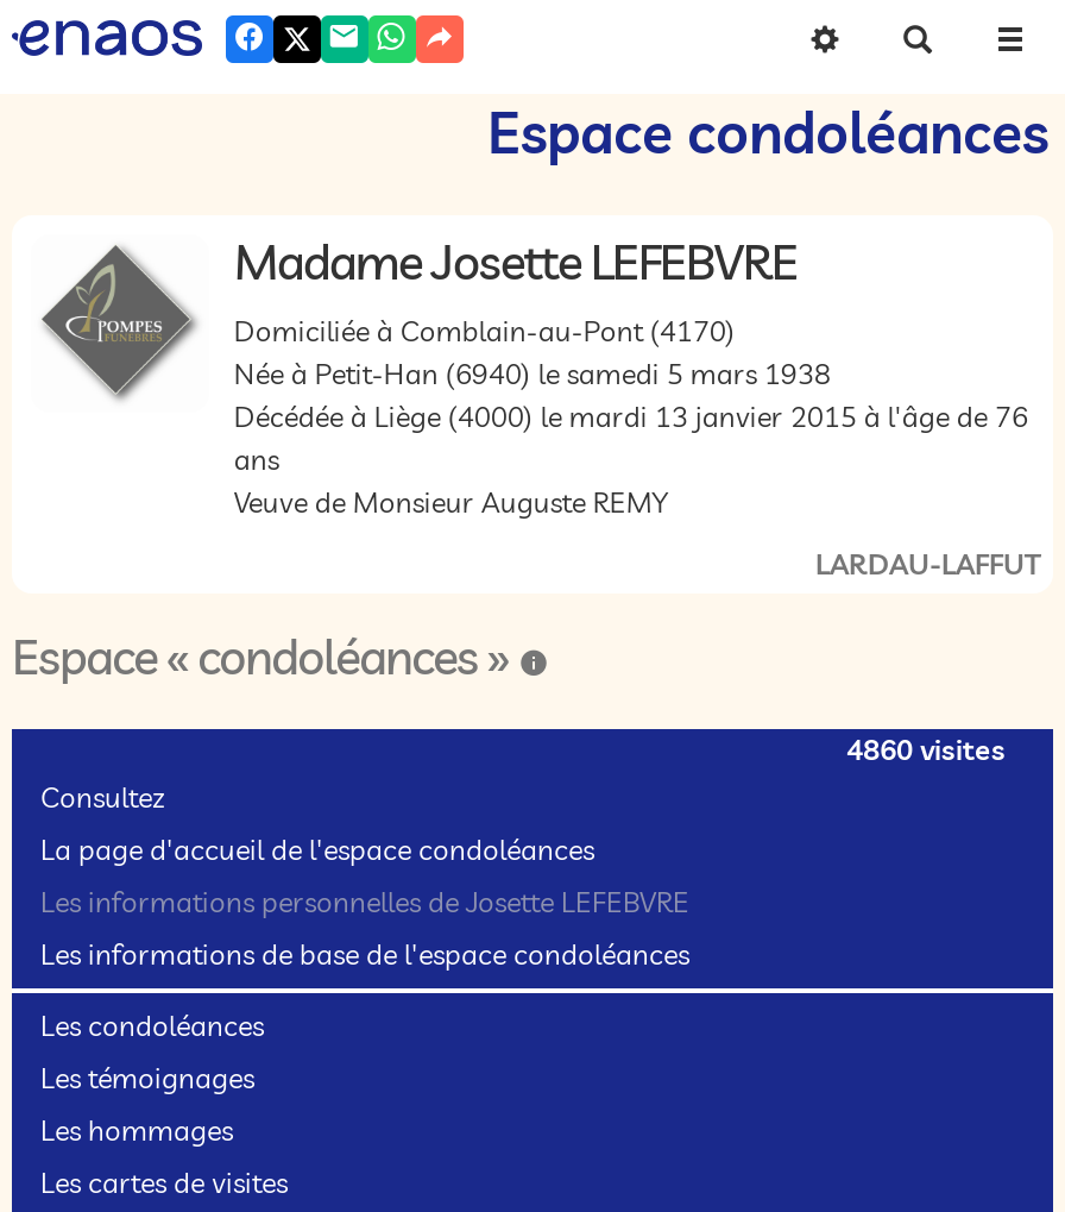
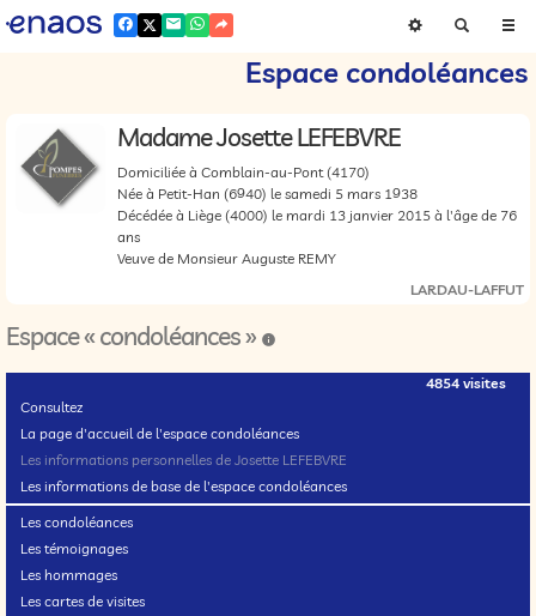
- 4860 visites
+ 4854 visites
